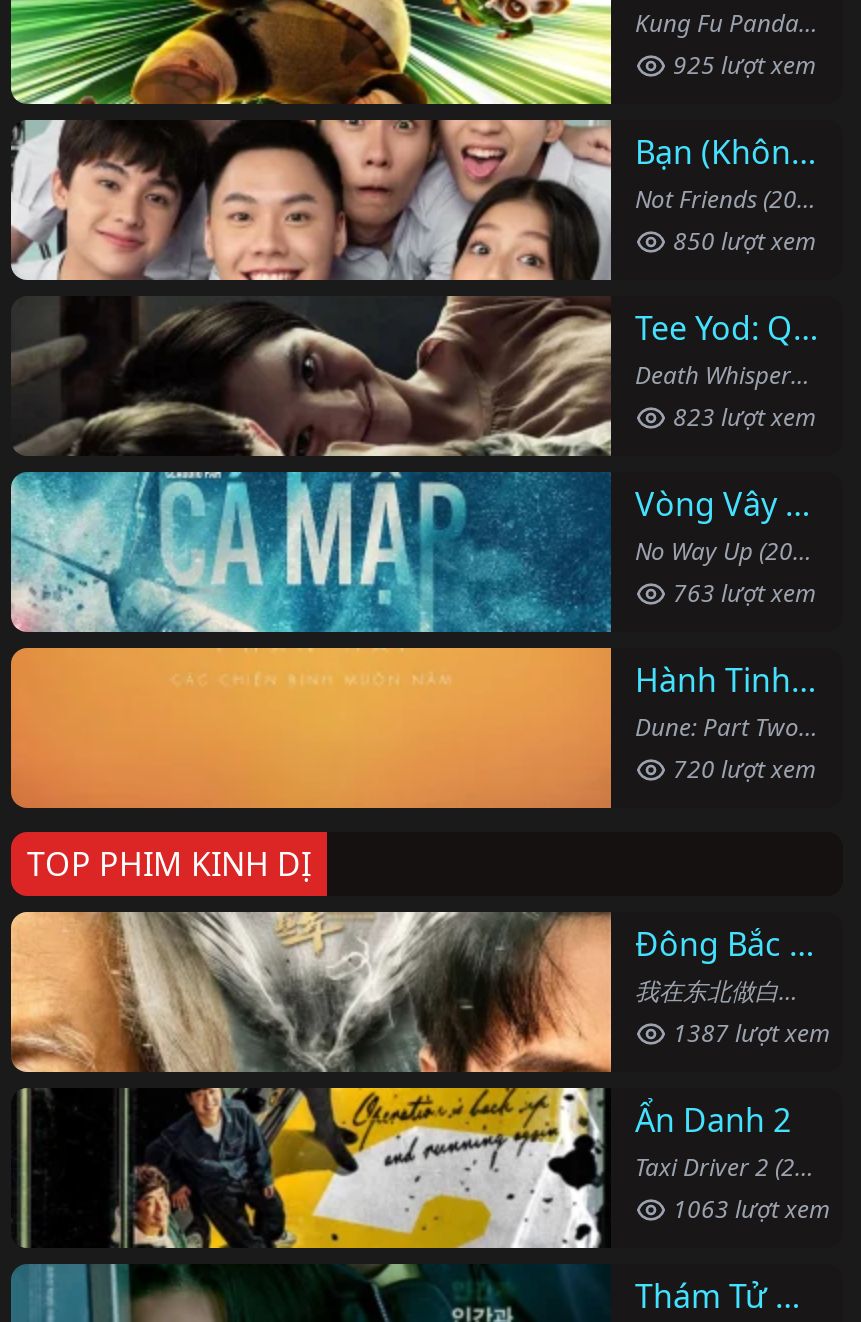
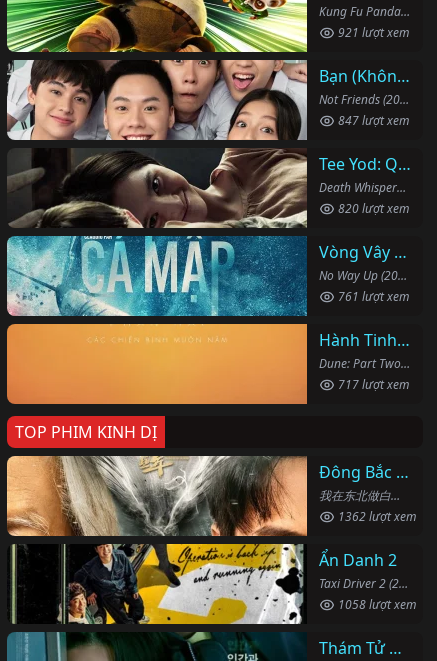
- 925 lượt xem
+ 921 lượt xem

- 850 lượt xem
+ 847 lượt xem

- 823 lượt xem
+ 820 lượt xem

- 763 lượt xem
+ 761 lượt xem

- 720 lượt xem
+ 717 lượt xem

- 1387 lượt xem
+ 1362 lượt xem

- 1063 lượt xem
+ 1058 lượt xem
